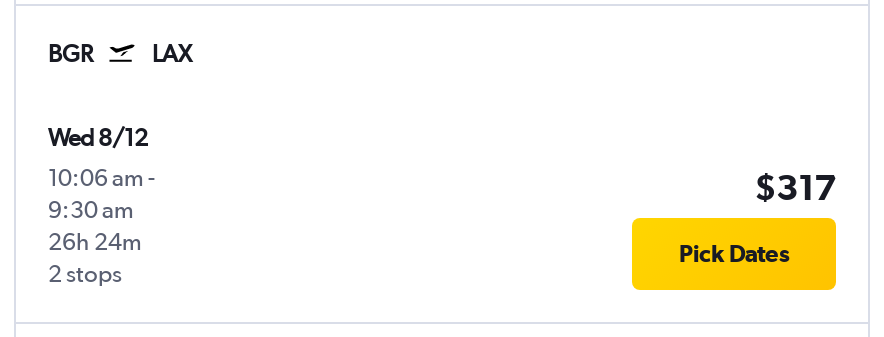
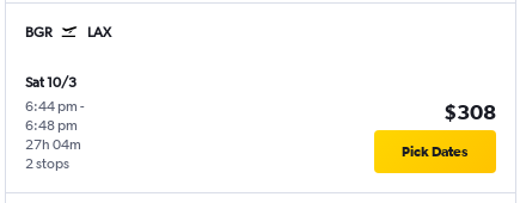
- Wed 8/12
- 10:06 am -
- 9:30 am
+ Sat 10/3
+ 6:44 pm -
+ 6:48 pm

- $317
+ $308

- 26h 24m
+ 27h 04m
